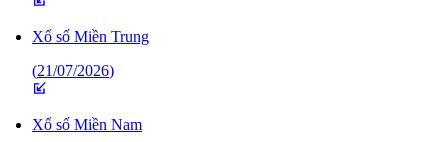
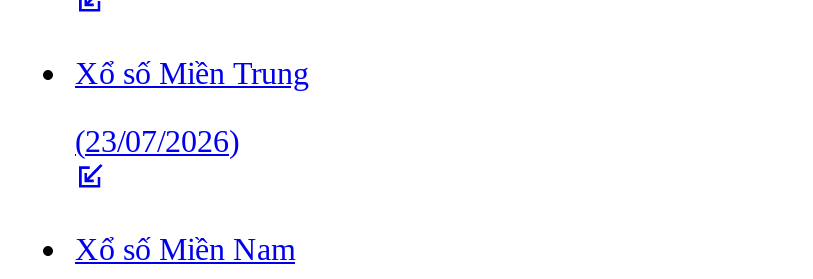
- (21/07/2026)
+ (23/07/2026)
